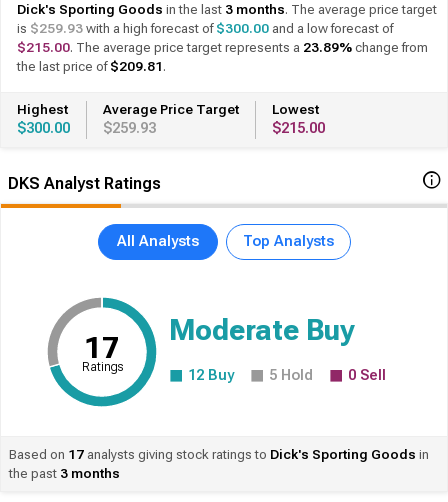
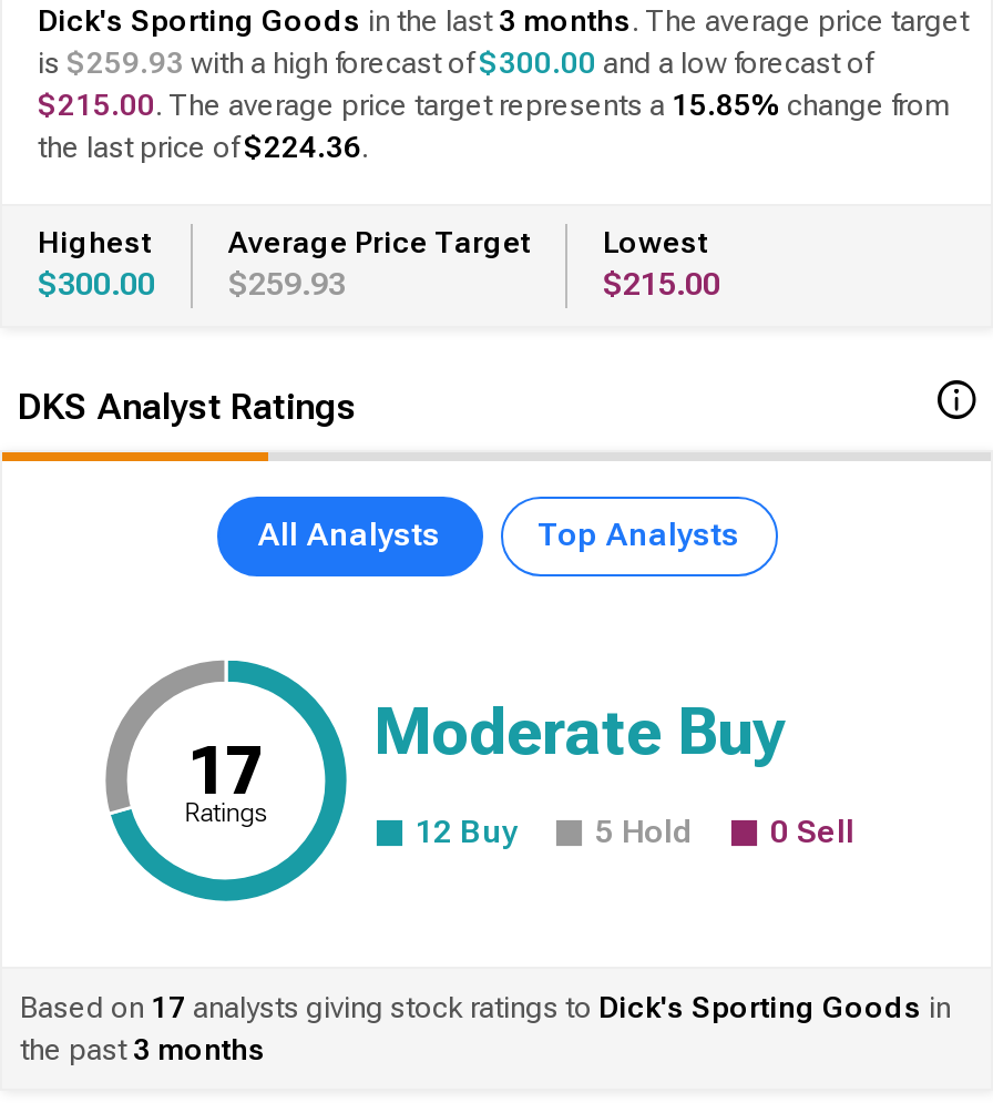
- $215.00. The average price target represents a 23.89% change from
+ $215.00. The average price target represents a 15.85% change from

- the last price of$209.81.
+ the last price of$224.36.
